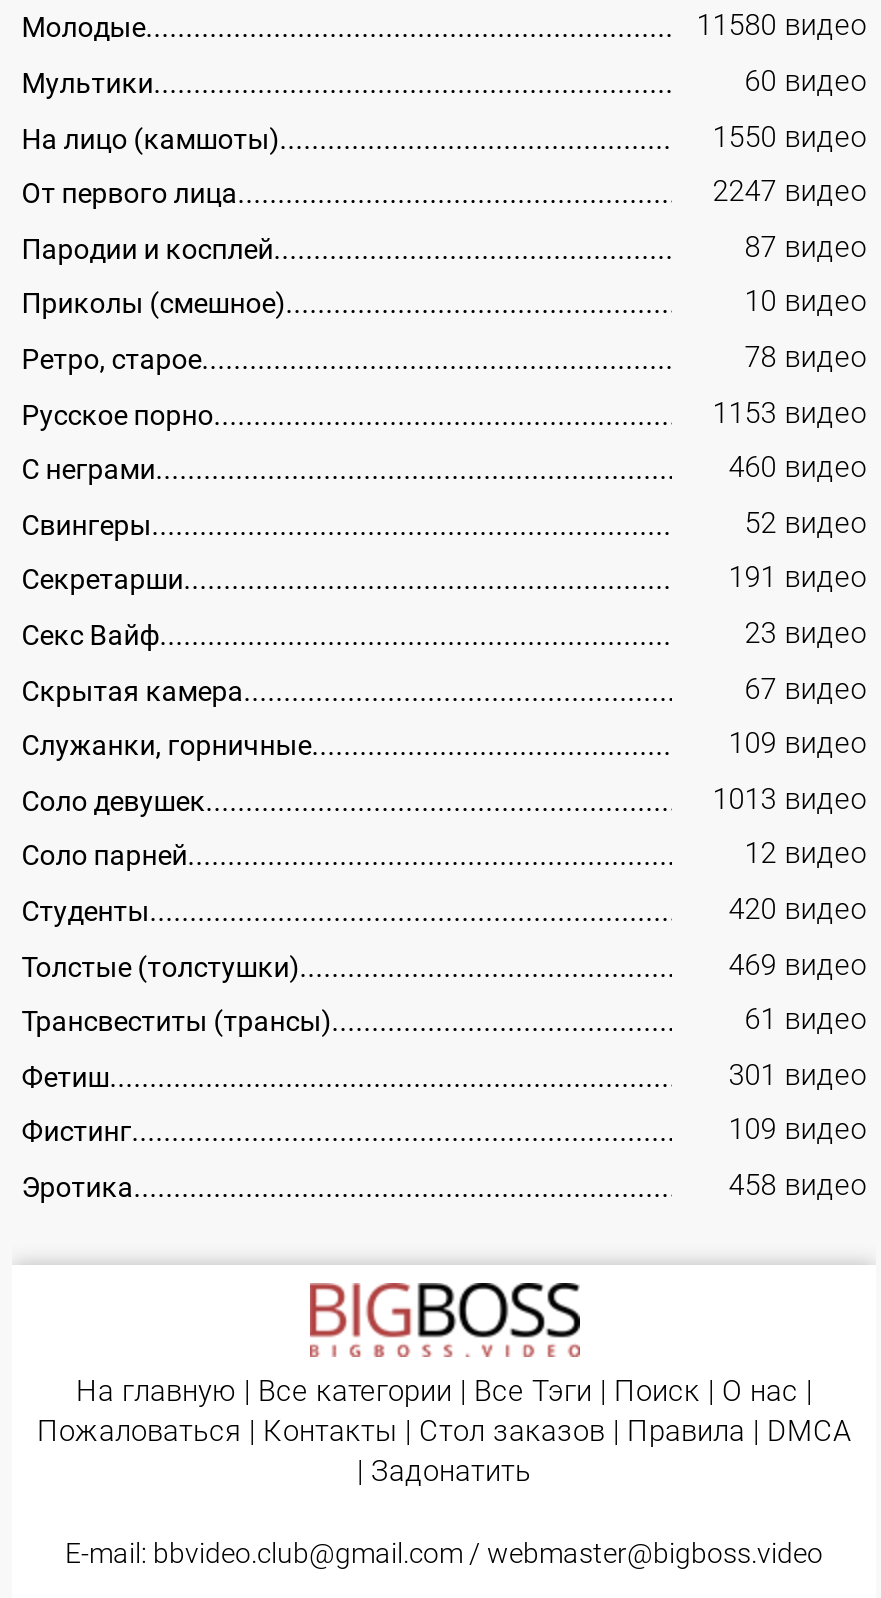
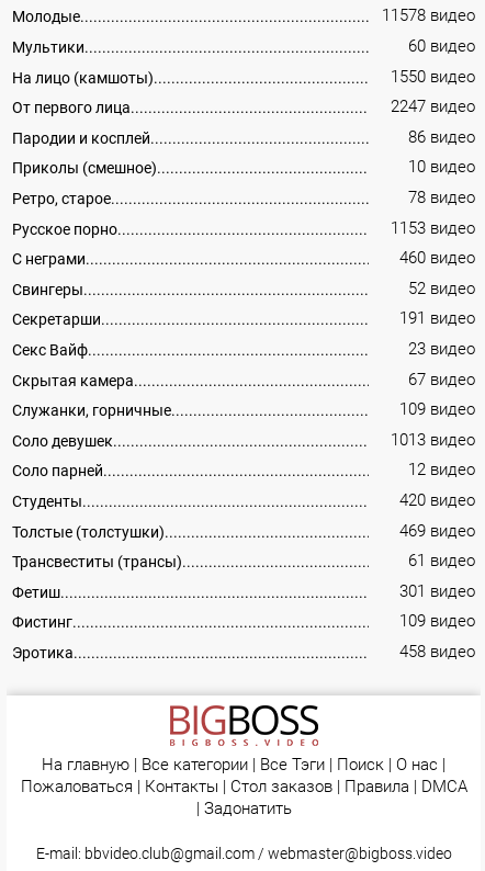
- 11580 видео
+ 11578 видео

- 87 видео
+ 86 видео
